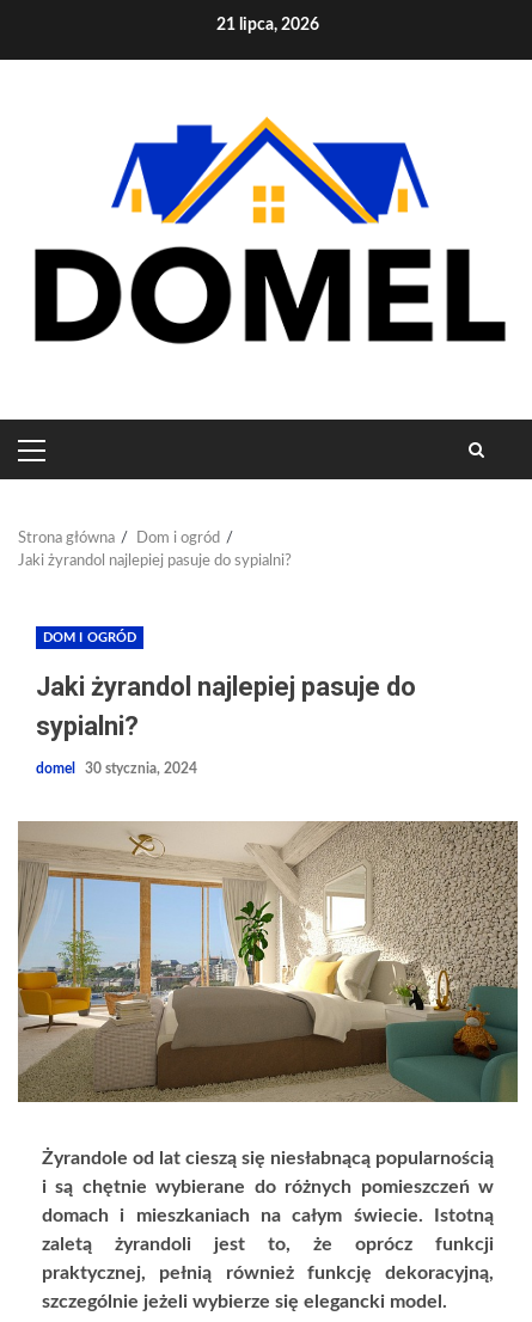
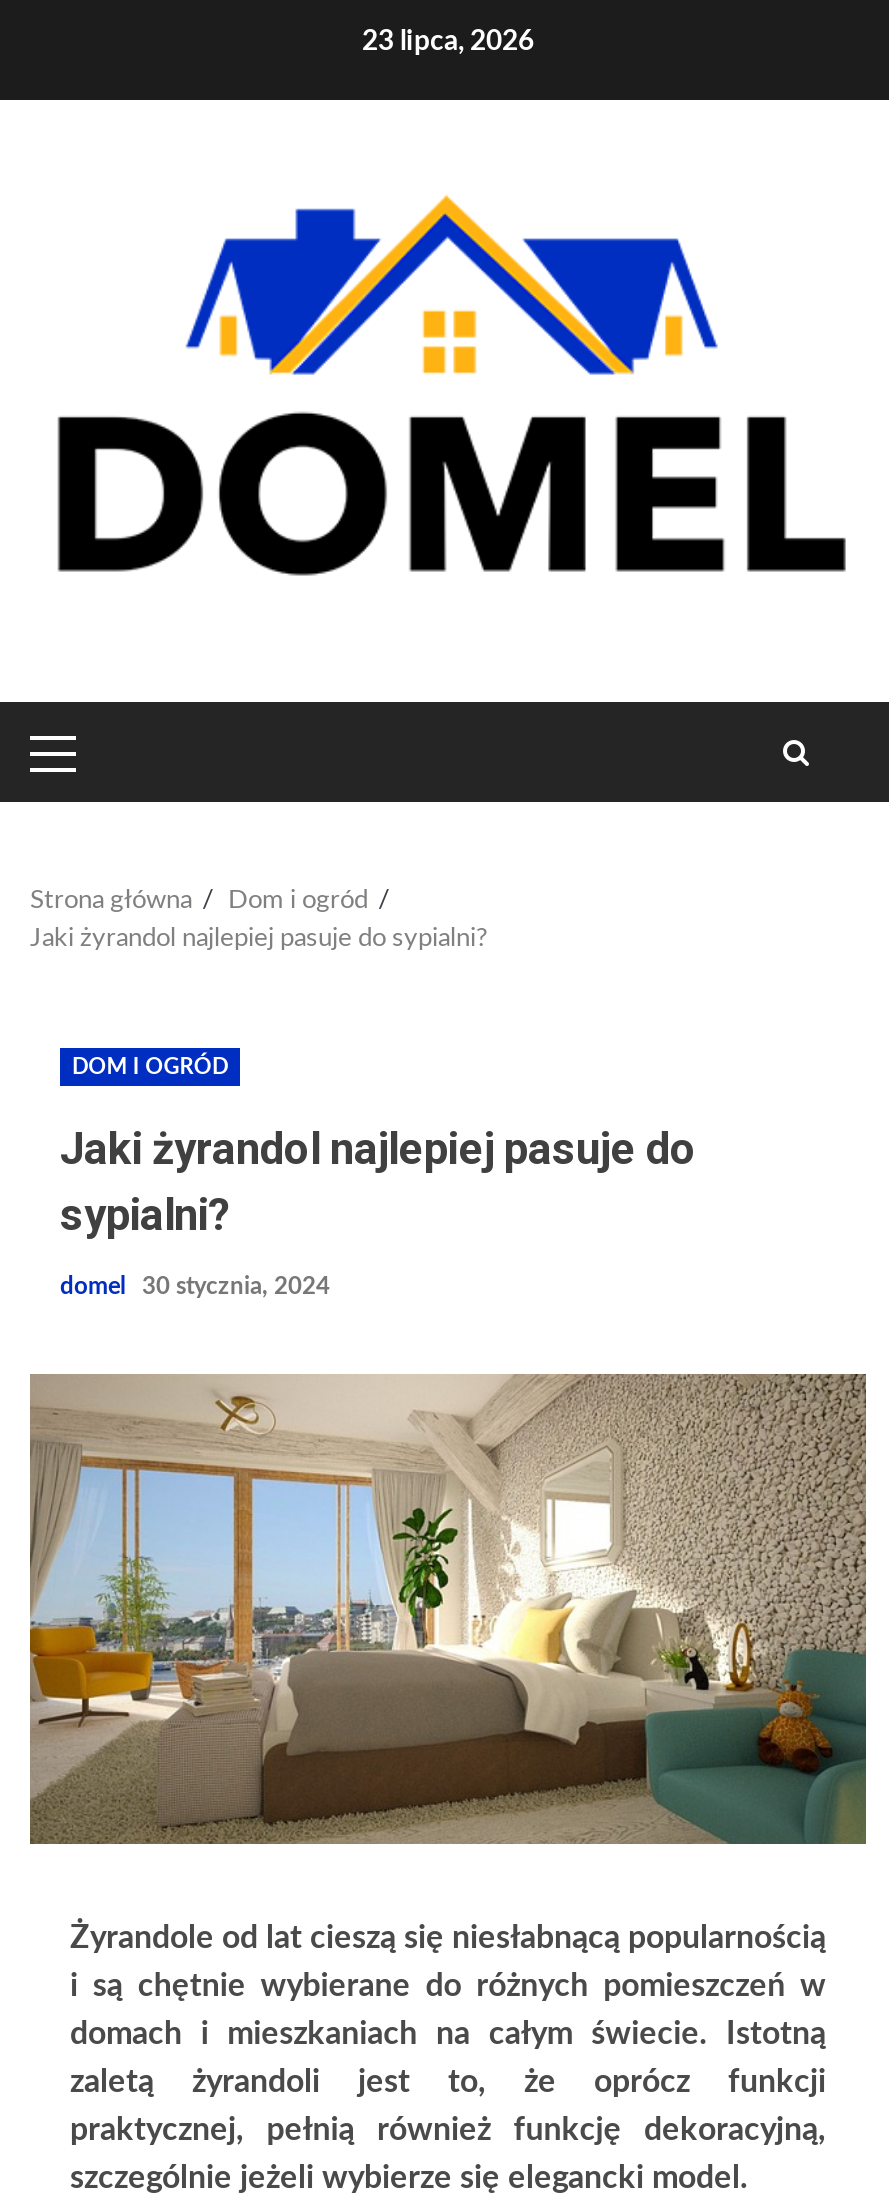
- 21 lipca, 2026
+ 23 lipca, 2026
